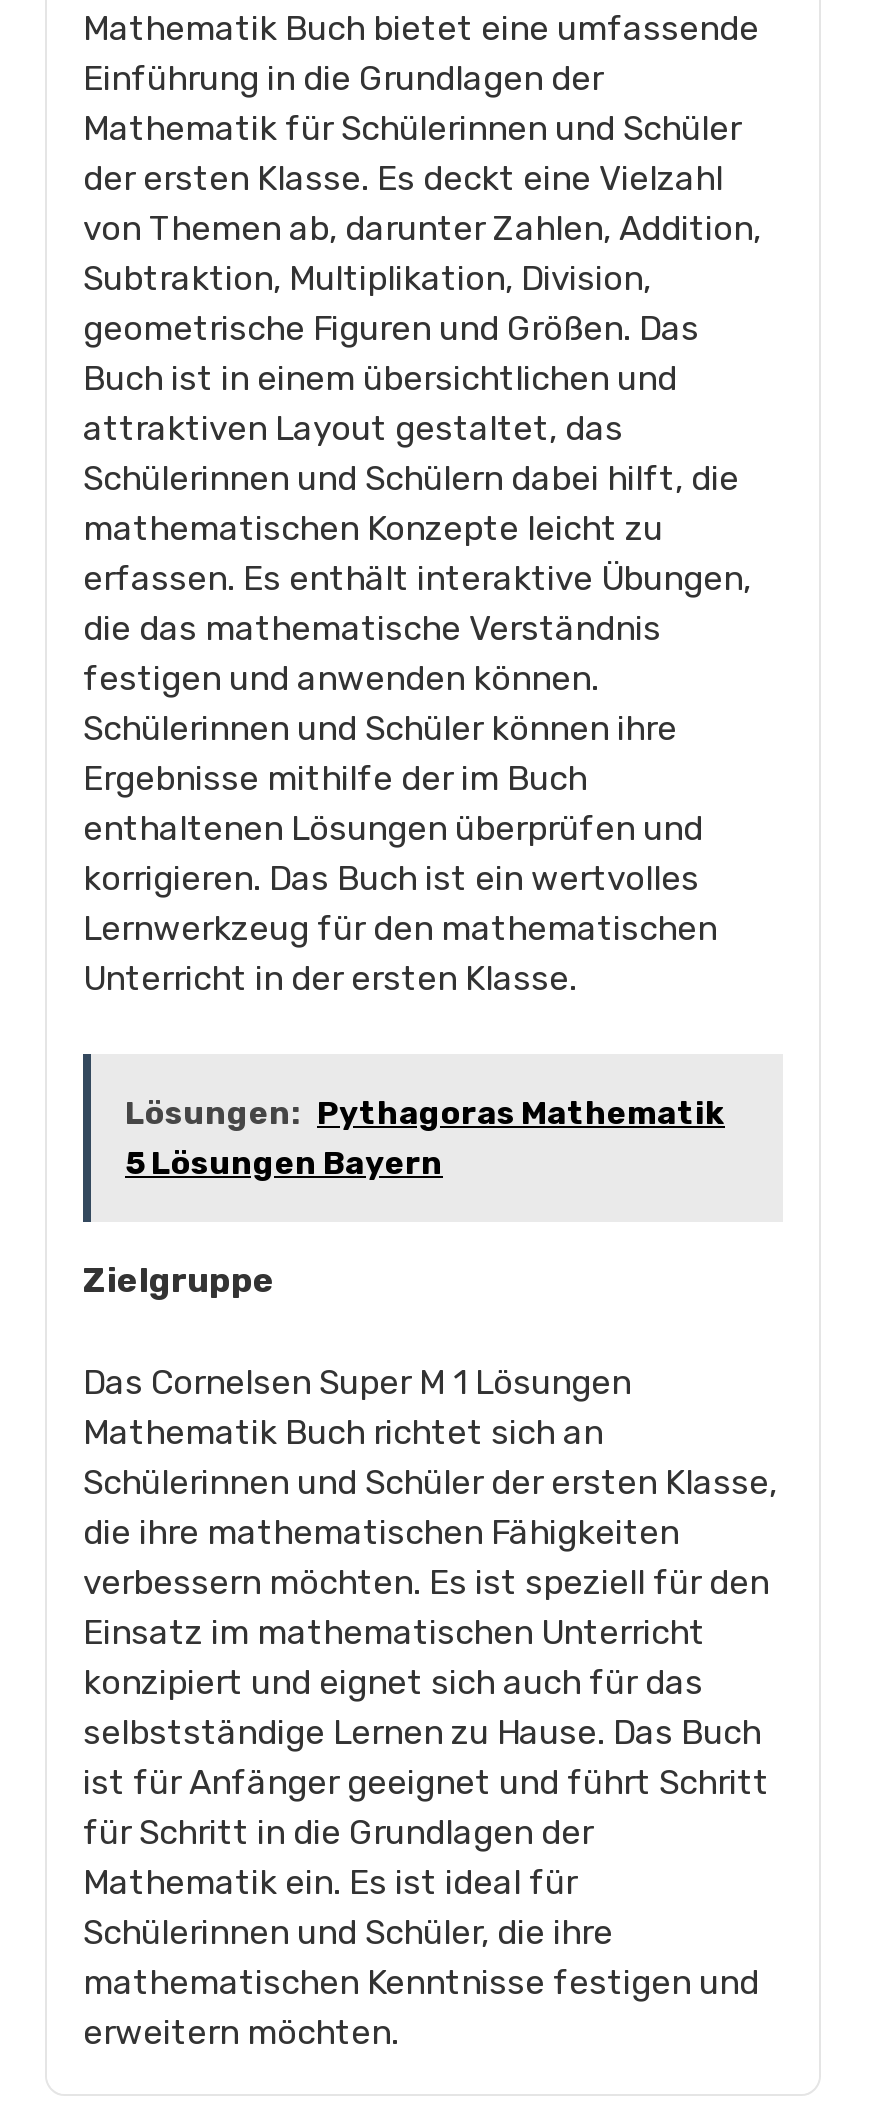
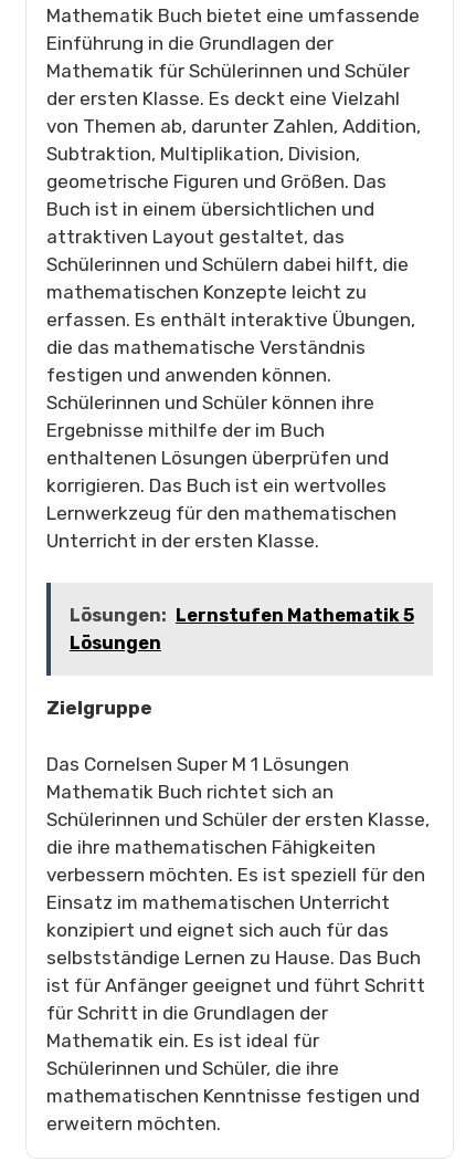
- Lösungen: Pythagoras Mathematik
- 5 Lösungen Bayern
+ Lösungen: Lernstufen Mathematik 5
+ Lösungen
